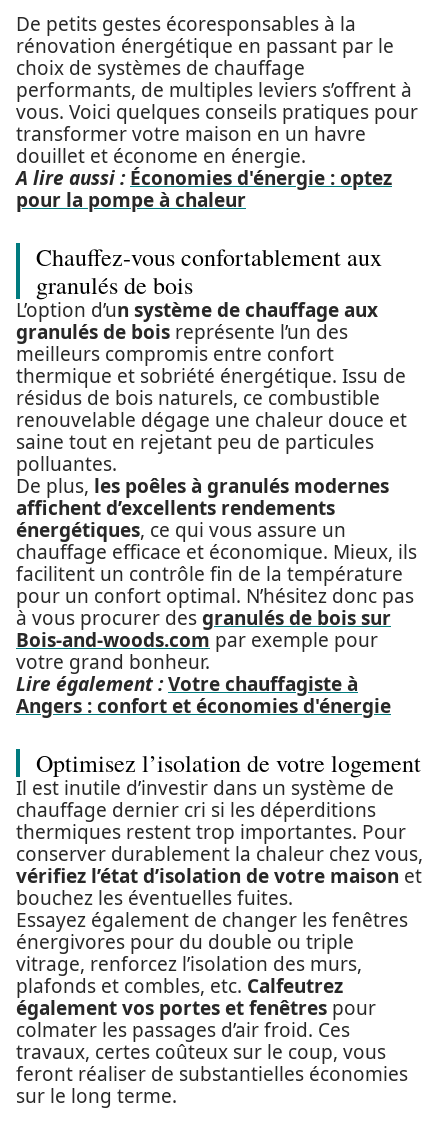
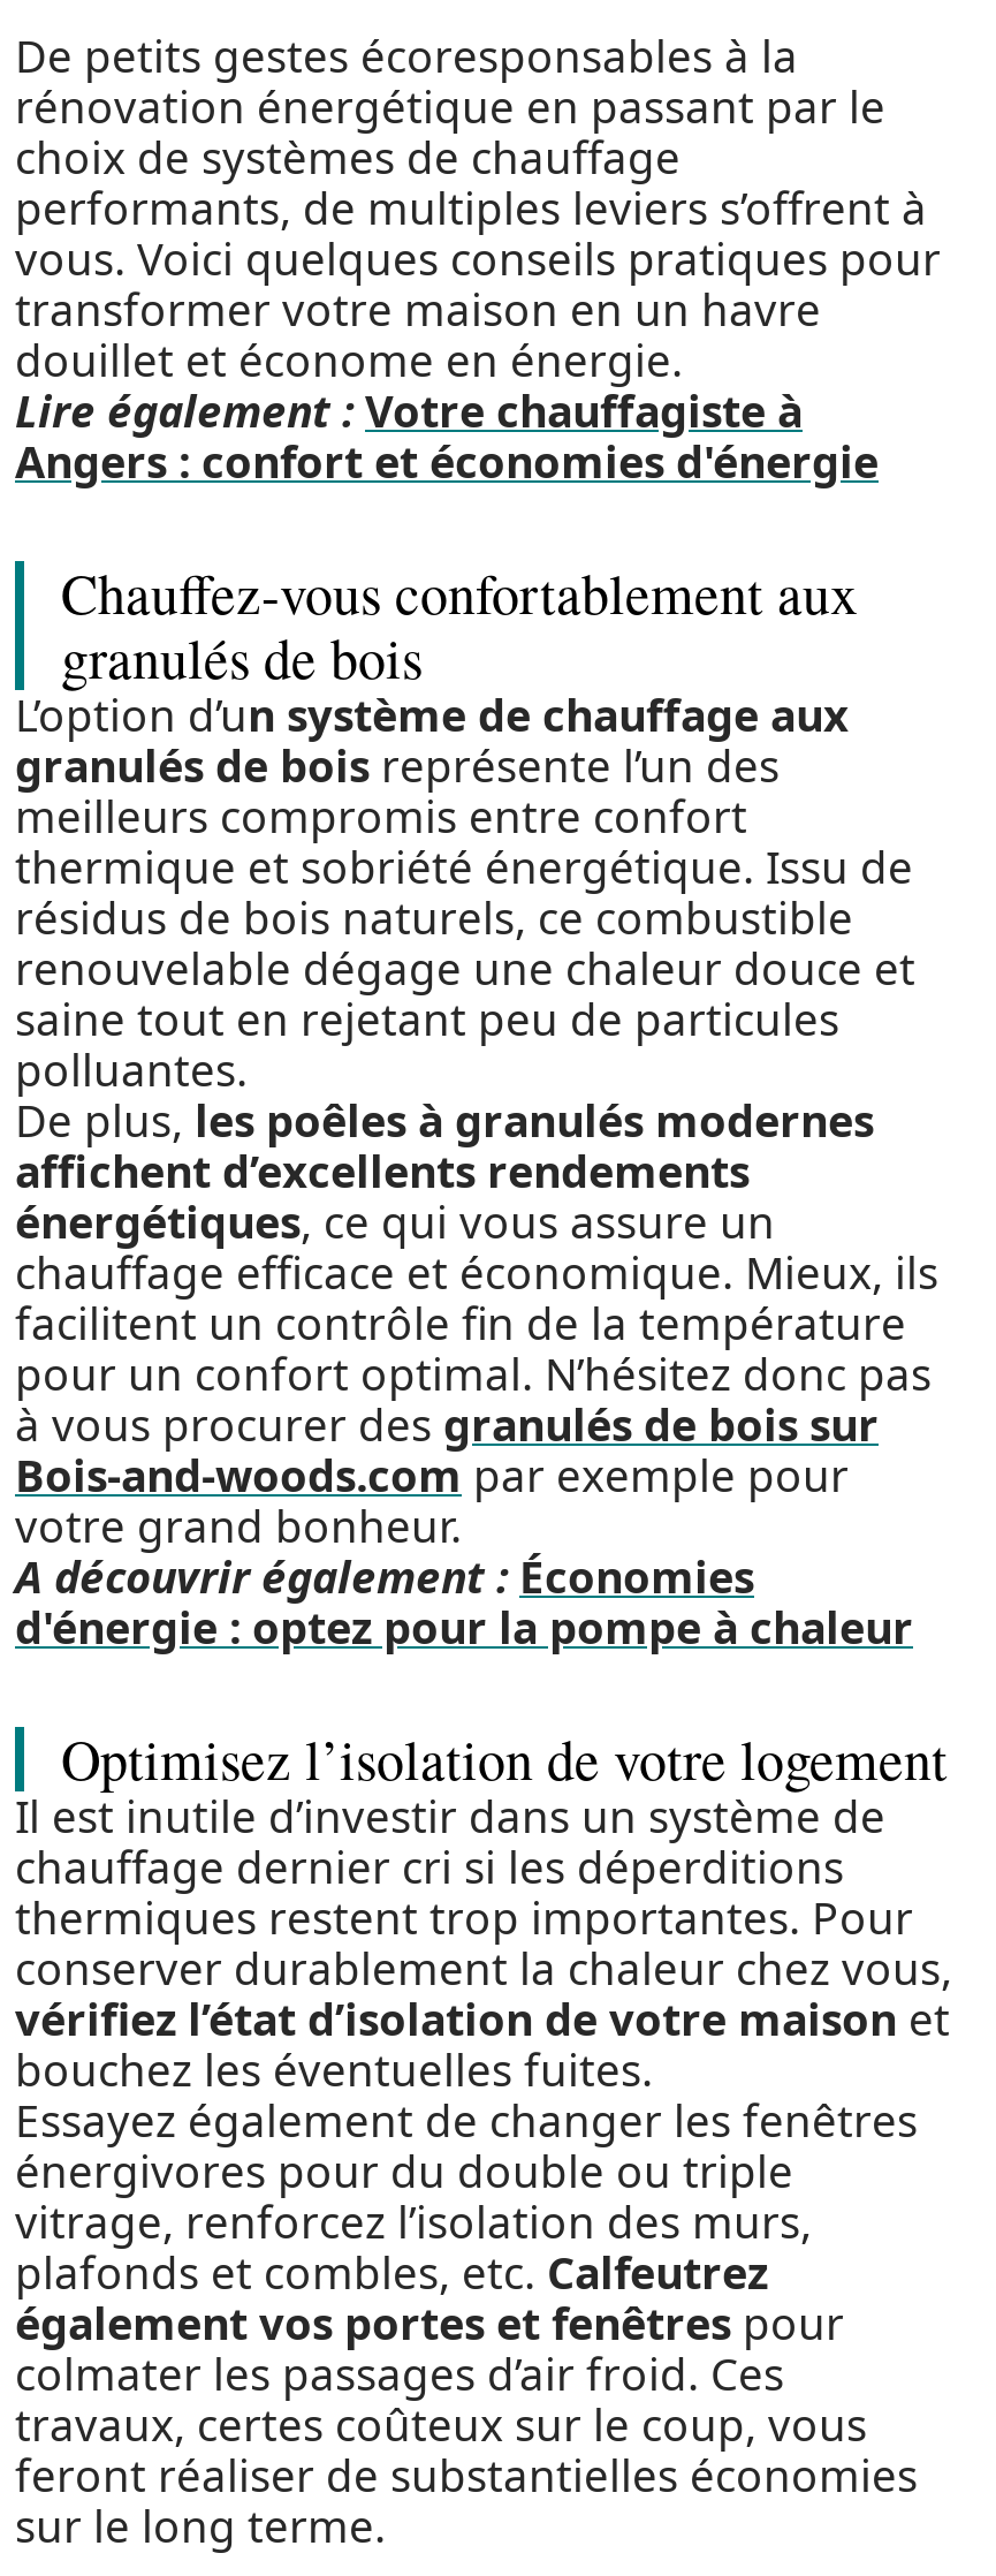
- A lire aussi : Économies d'énergie : optez
- pour la pompe à chaleur

moved up: Lire également : Votre chauffagiste à | Angers : confort et économies d'énergie

+ A découvrir également : Économies
+ d'énergie : optez pour la pompe à chaleur
